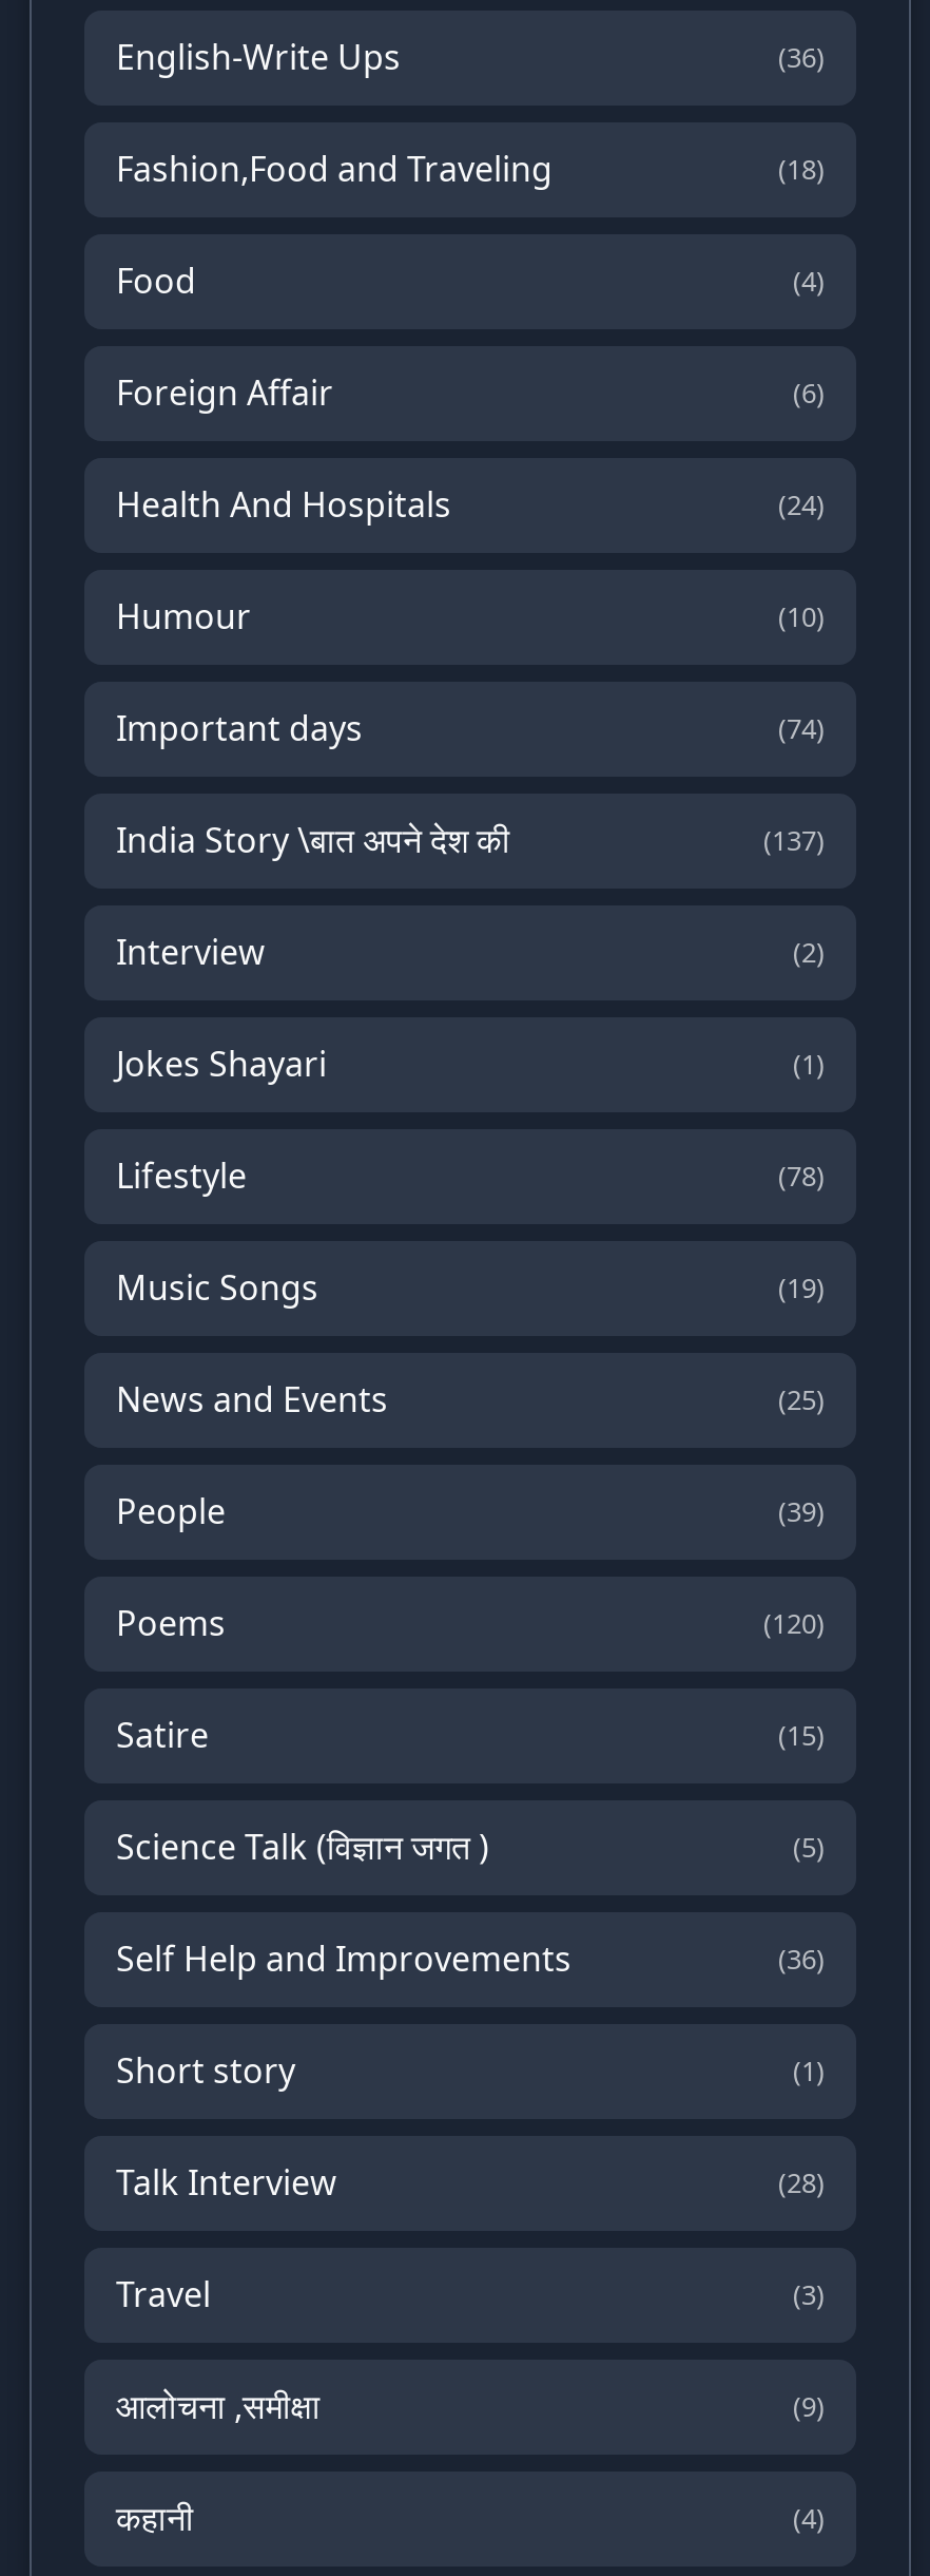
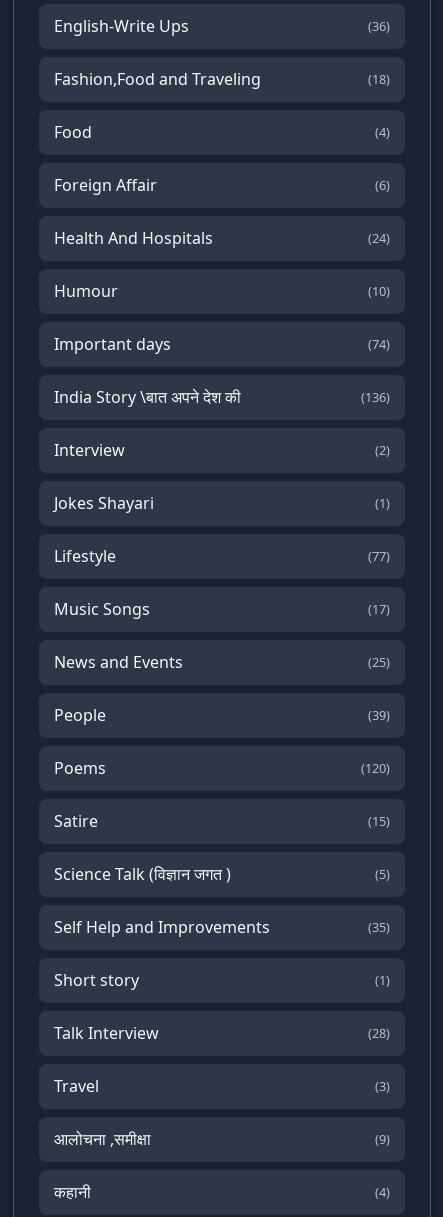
- (137)
+ (136)

- (78)
+ (77)

- (19)
+ (17)

- (36)
+ (35)
